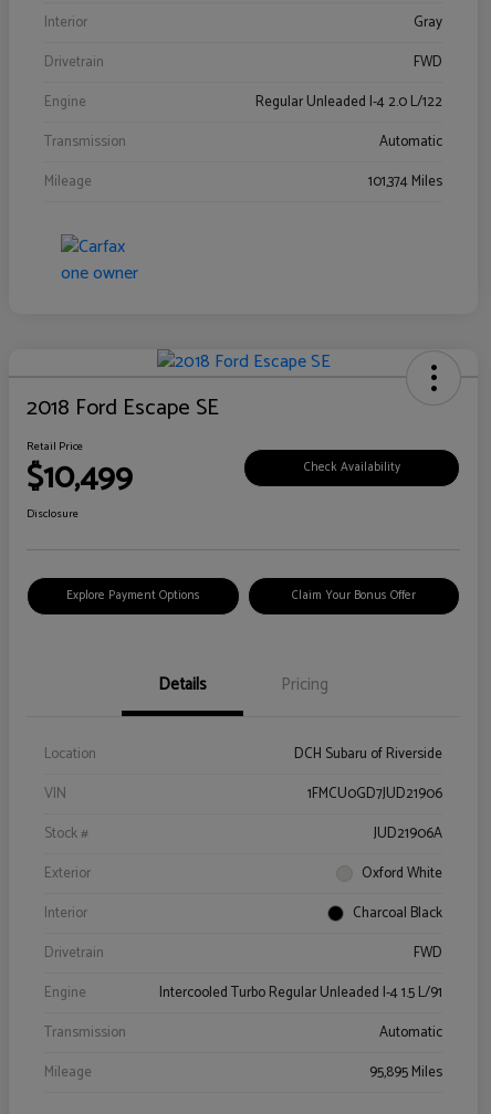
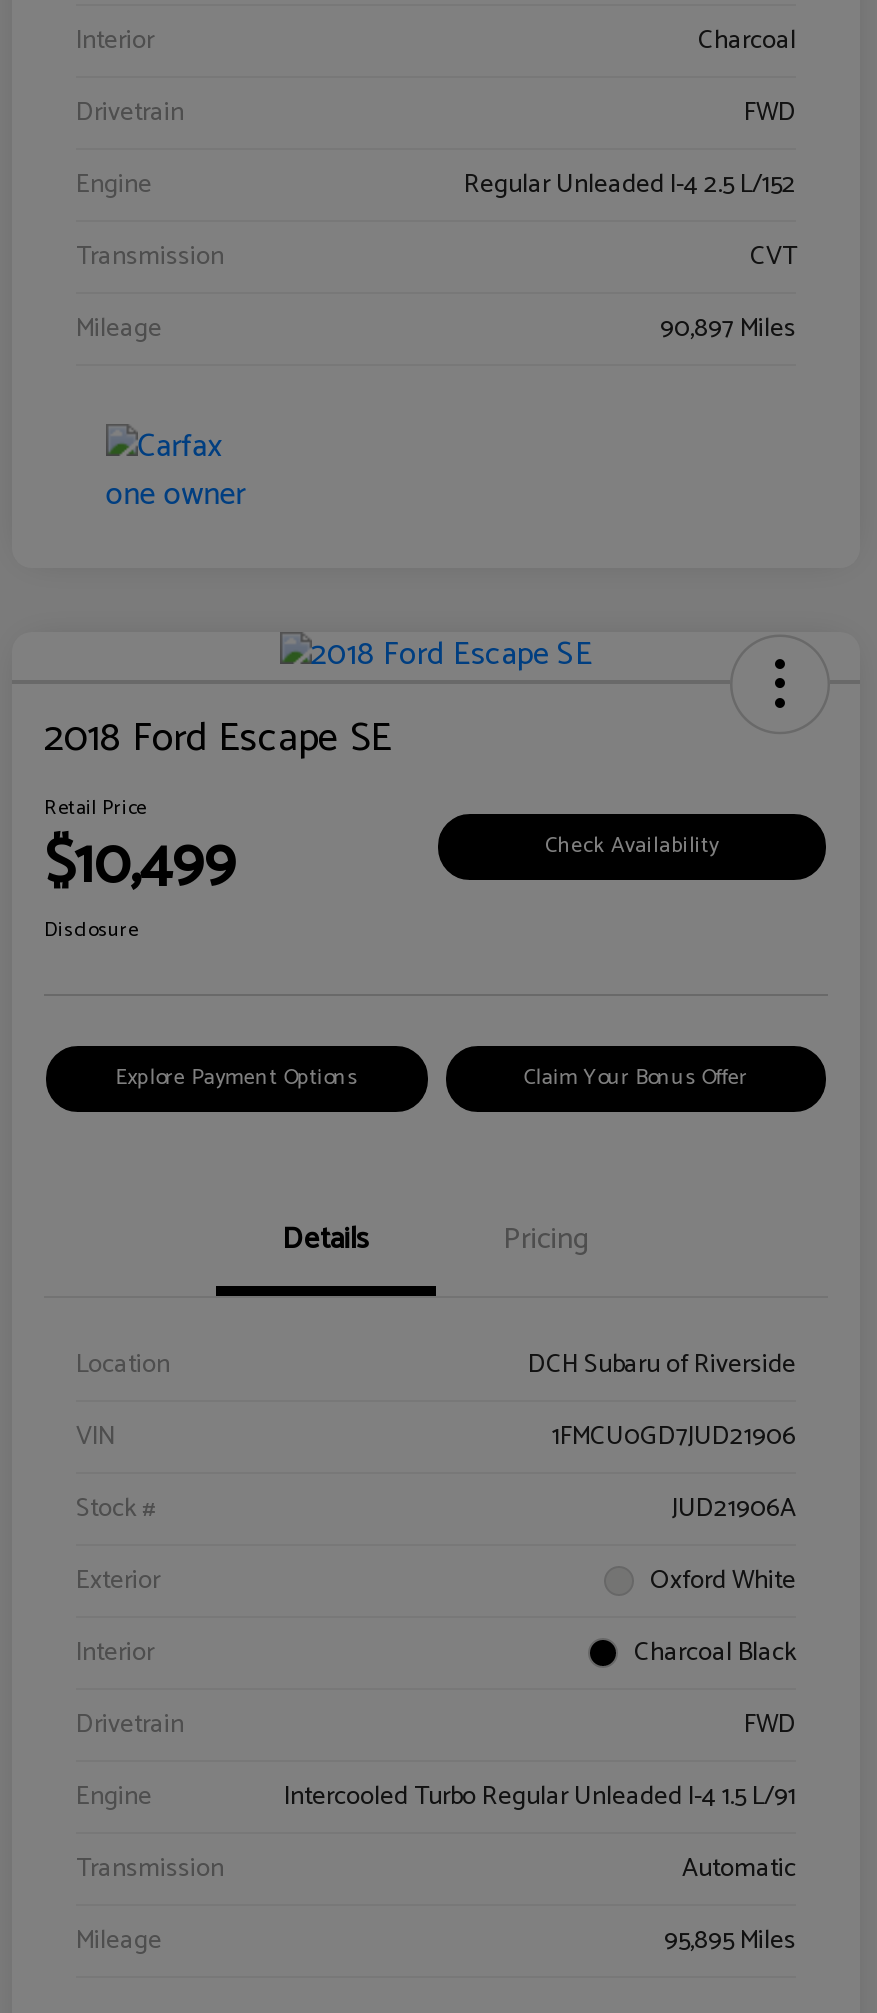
- Gray
+ Charcoal

- Regular Unleaded I-4 2.0 L/122
+ Regular Unleaded I-4 2.5 L/152

- Automatic
+ CVT

- 101,374 Miles
+ 90,897 Miles
